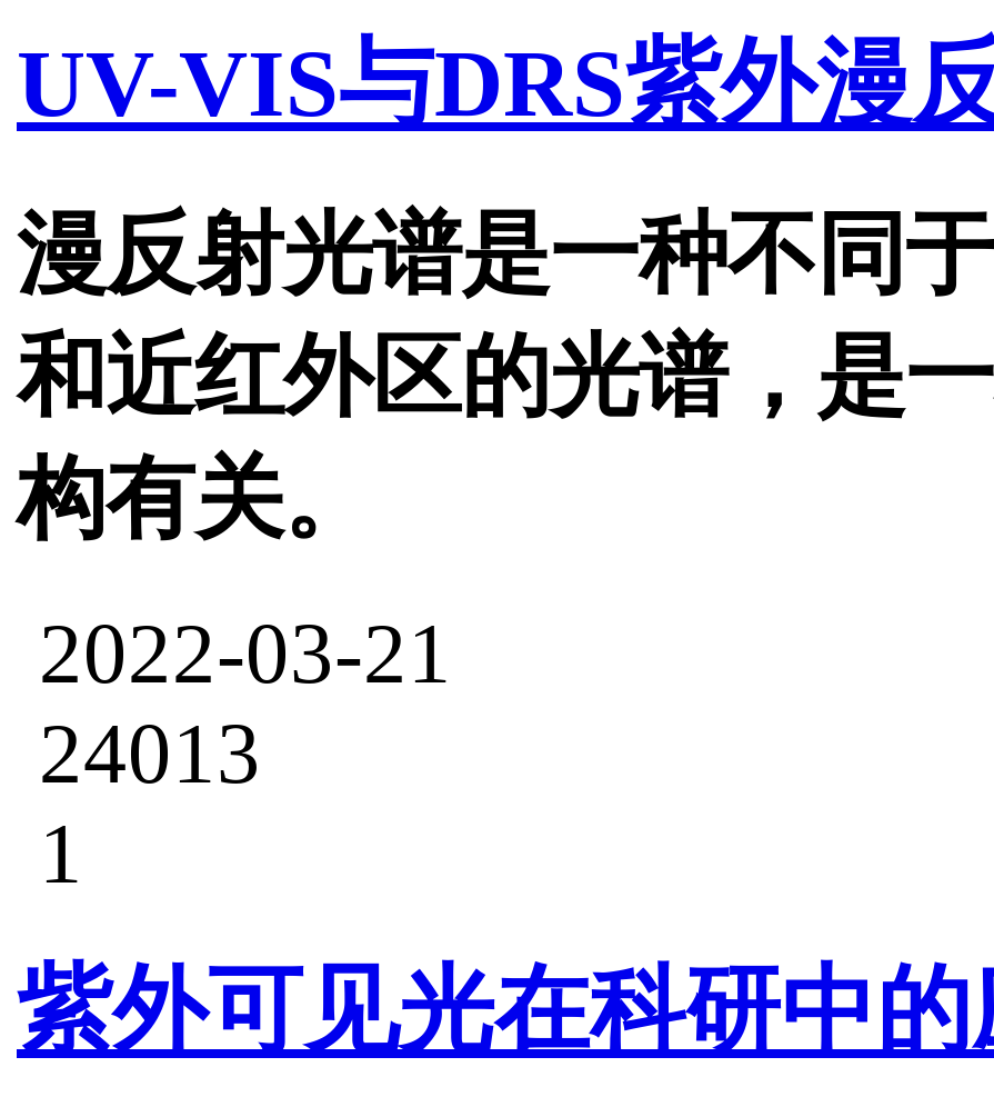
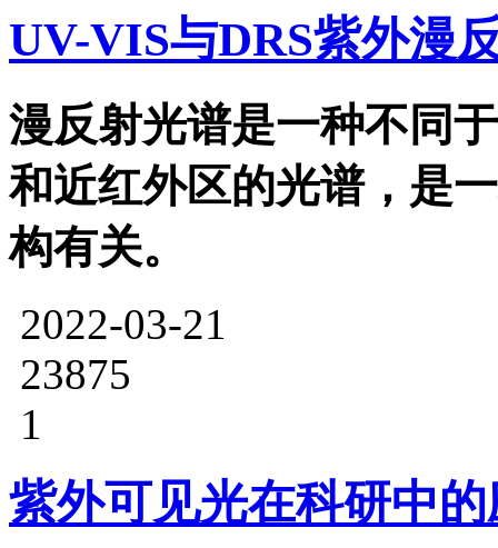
- 24013
+ 23875
